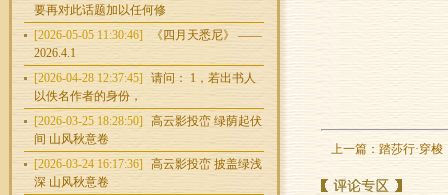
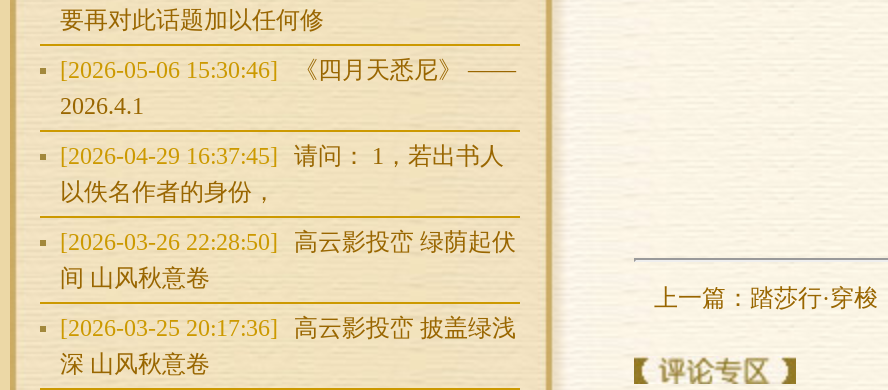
- [2026-05-05 11:30:46] 《四月天悉尼》 ——
+ [2026-05-06 15:30:46] 《四月天悉尼》 ——

- [2026-04-28 12:37:45] 请问： 1，若出书人
+ [2026-04-29 16:37:45] 请问： 1，若出书人

- [2026-03-25 18:28:50] 高云影投峦 绿荫起伏
+ [2026-03-26 22:28:50] 高云影投峦 绿荫起伏

- [2026-03-24 16:17:36] 高云影投峦 披盖绿浅
+ [2026-03-25 20:17:36] 高云影投峦 披盖绿浅
